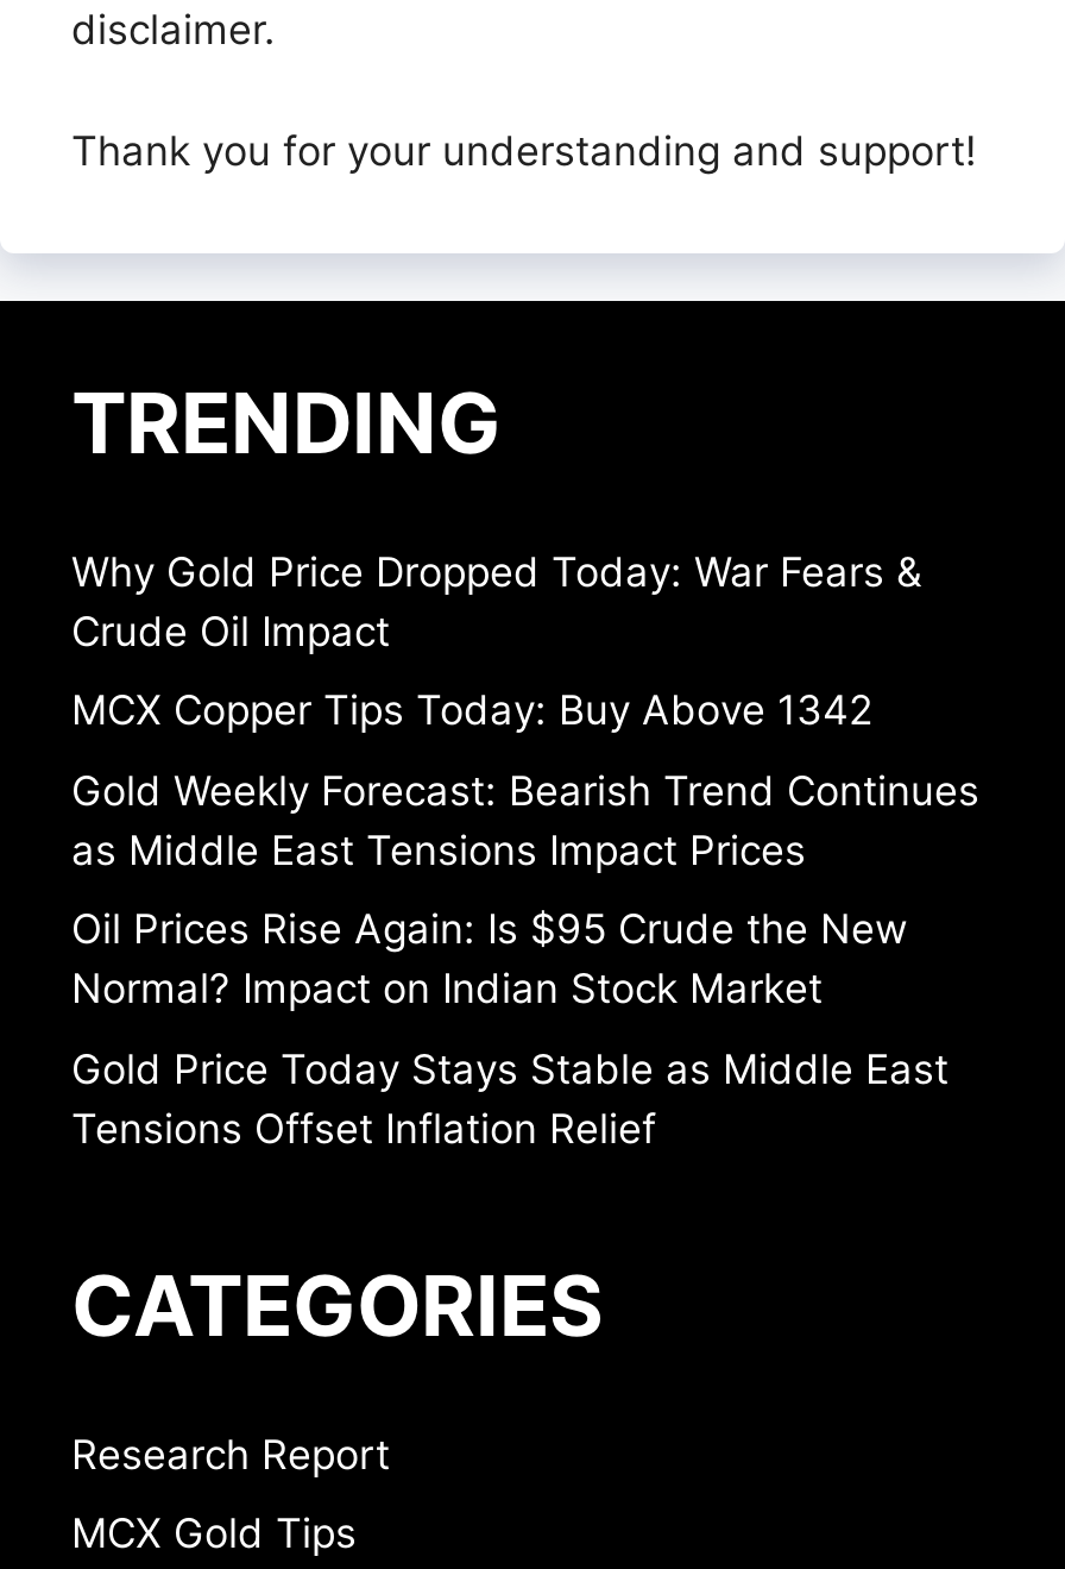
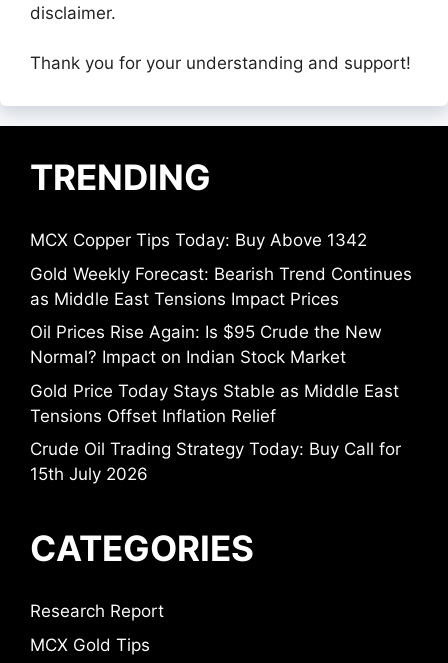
- Why Gold Price Dropped Today: War Fears &
- Crude Oil Impact

moved up: MCX Copper Tips Today: Buy Above 1342 | Gold Weekly Forecast: Bearish Trend Continues | as Middle East Tensions Impact Prices | Oil Prices Rise Again: Is $95 Crude the New | Normal? Impact on Indian Stock Market | Gold Price Today Stays Stable as Middle East | Tensions Offset Inflation Relief

+ Crude Oil Trading Strategy Today: Buy Call for
+ 15th July 2026
